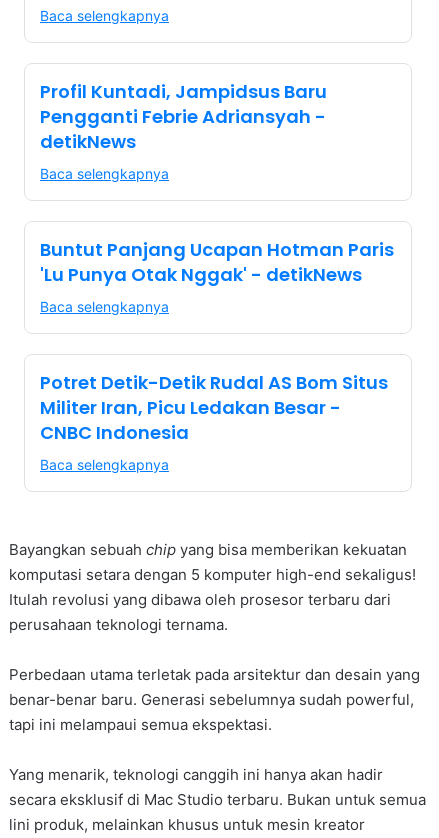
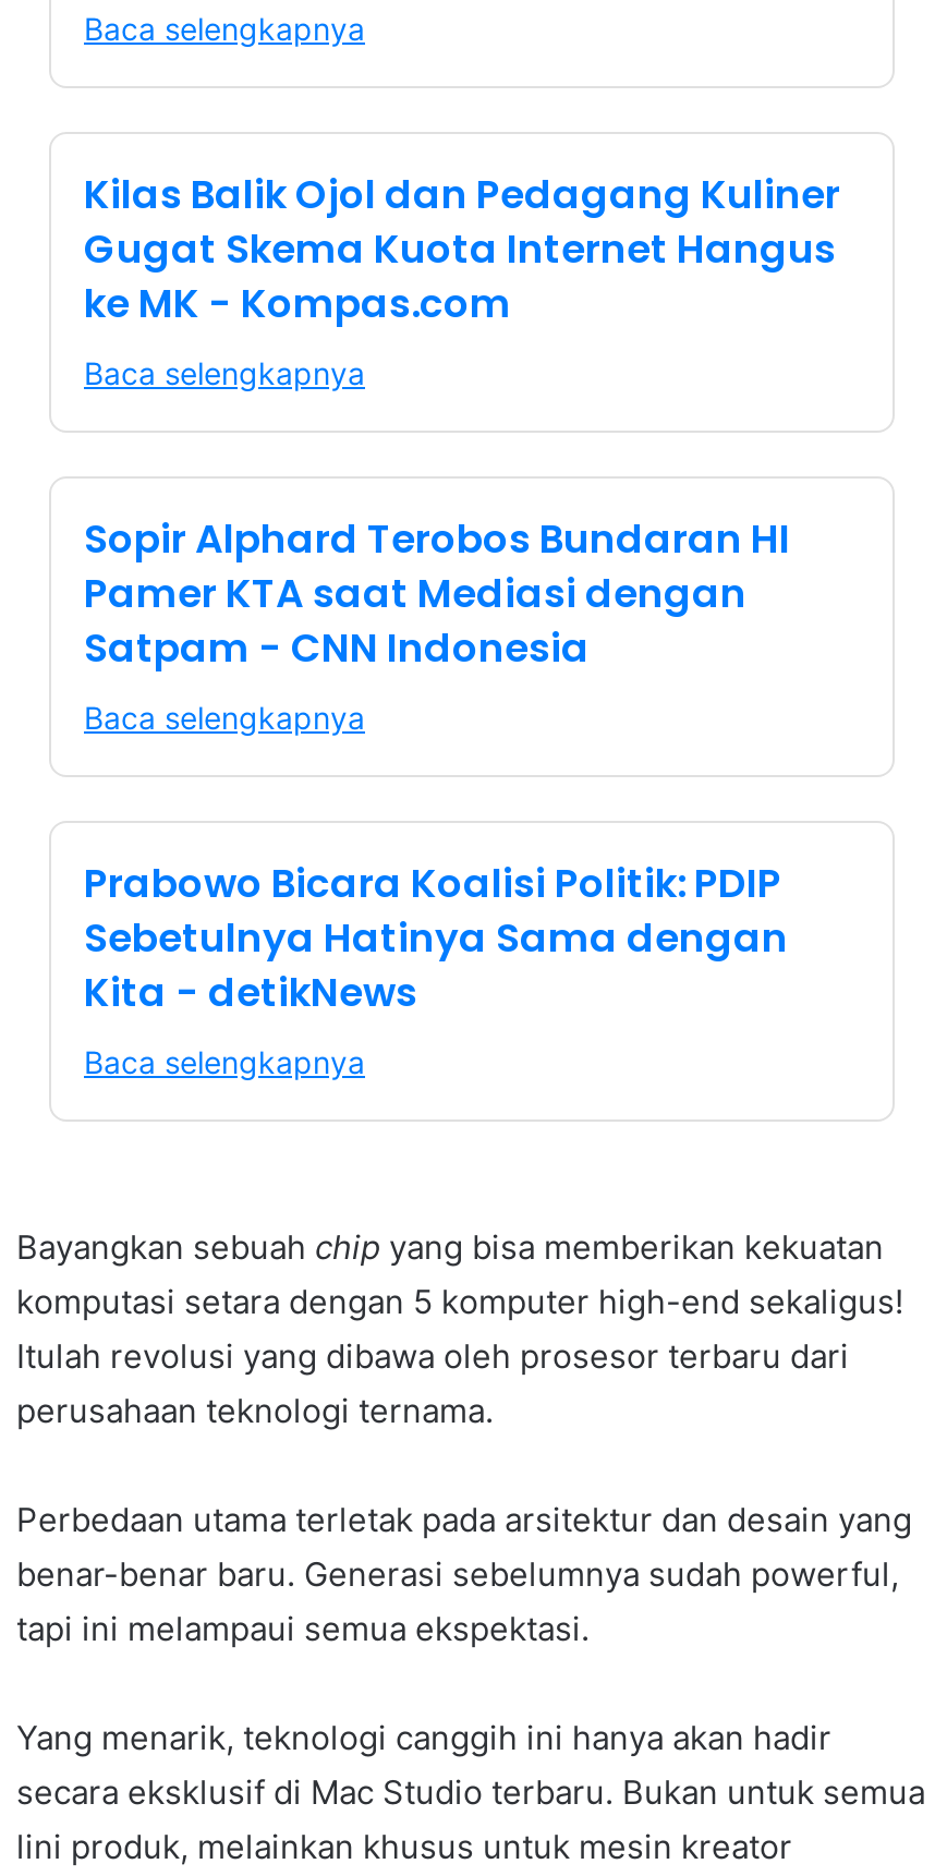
- Profil Kuntadi, Jampidsus Baru
- Pengganti Febrie Adriansyah -
- detikNews
+ Kilas Balik Ojol dan Pedagang Kuliner
+ Gugat Skema Kuota Internet Hangus
+ ke MK - Kompas.com

- Buntut Panjang Ucapan Hotman Paris
- 'Lu Punya Otak Nggak' - detikNews
+ Sopir Alphard Terobos Bundaran HI
+ Pamer KTA saat Mediasi dengan
+ Satpam - CNN Indonesia

- Potret Detik-Detik Rudal AS Bom Situs
- Militer Iran, Picu Ledakan Besar -
- CNBC Indonesia
+ Prabowo Bicara Koalisi Politik: PDIP
+ Sebetulnya Hatinya Sama dengan
+ Kita - detikNews
